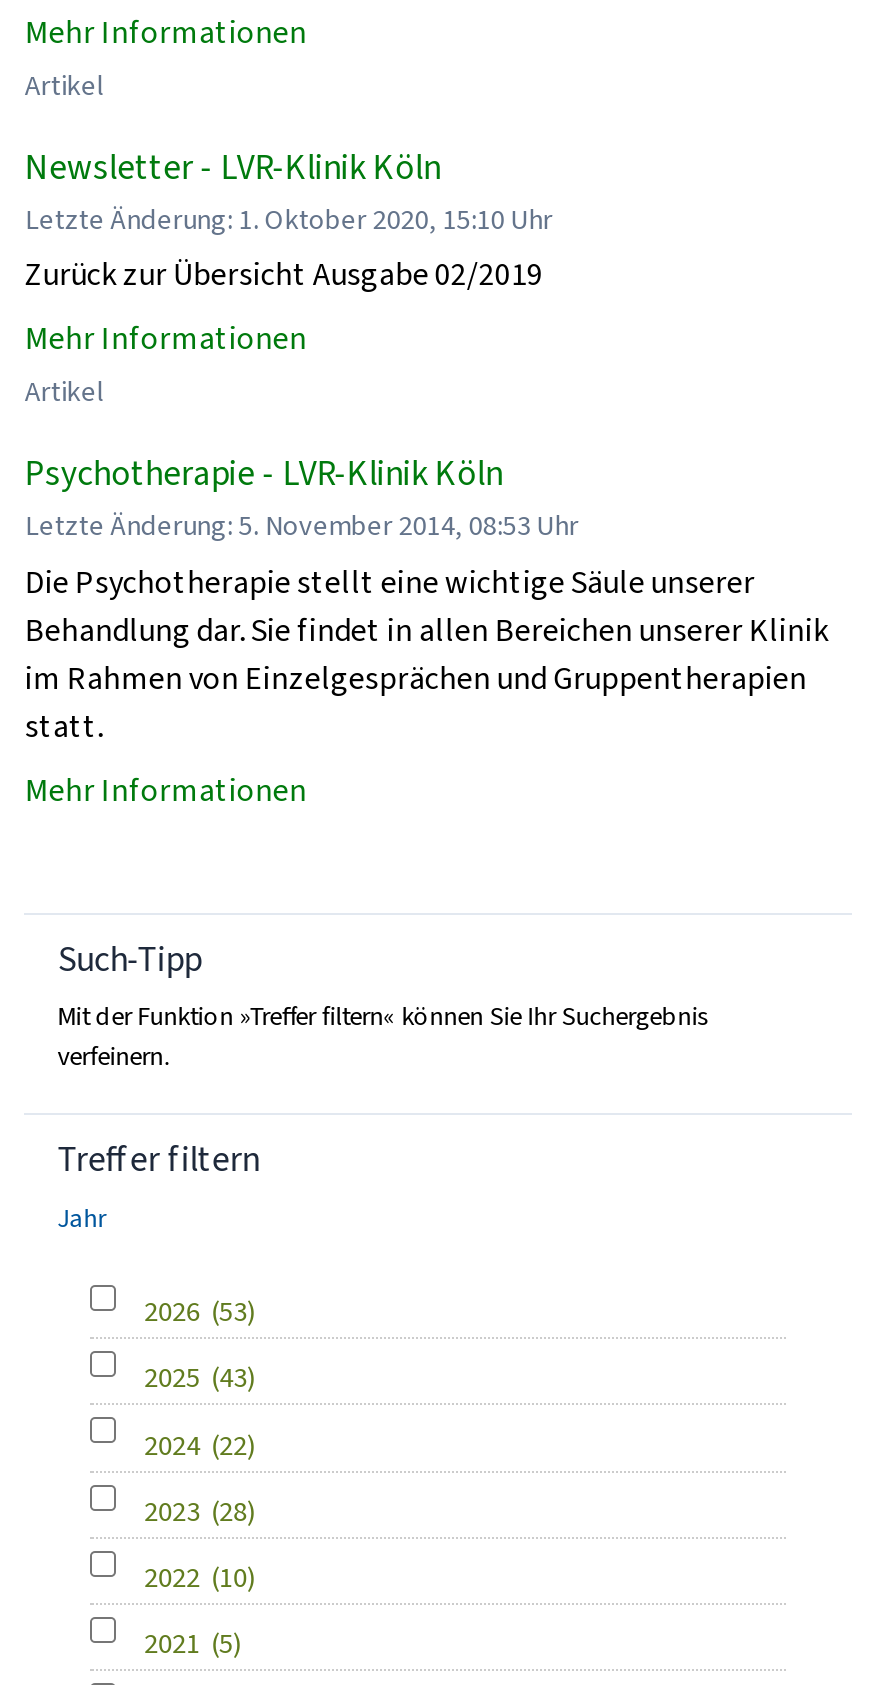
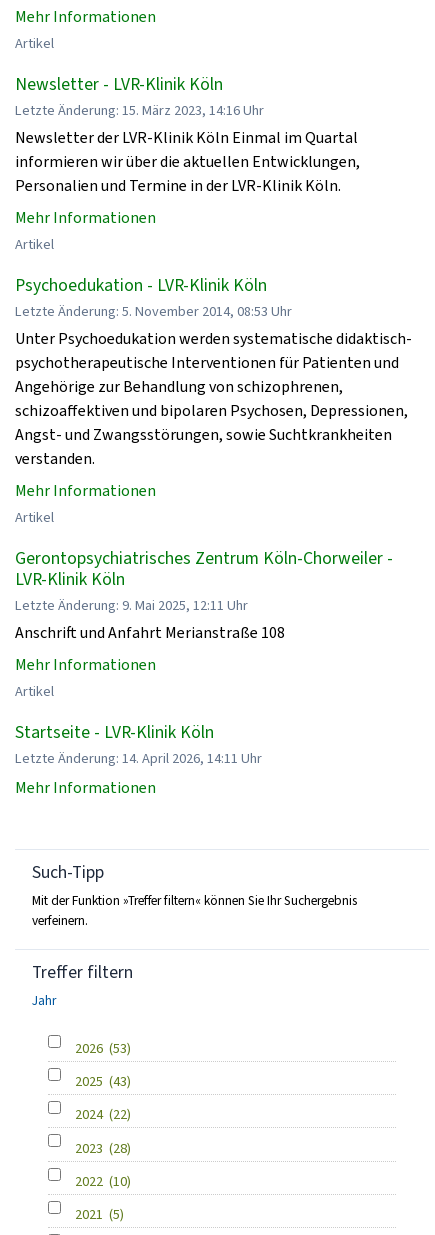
- Letzte Änderung: 1. Oktober 2020, 15:10 Uhr
- Zurück zur Übersicht Ausgabe 02/2019
+ Letzte Änderung: 15. März 2023, 14:16 Uhr
+ Newsletter der LVR-Klinik Köln Einmal im Quartal
+ informieren wir über die aktuellen Entwicklungen,
+ Personalien und Termine in der LVR-Klinik Köln.

- Psychotherapie - LVR-Klinik Köln
+ Psychoedukation - LVR-Klinik Köln

- Die Psychotherapie stellt eine wichtige Säule unserer
- Behandlung dar. Sie findet in allen Bereichen unserer Klinik
- im Rahmen von Einzelgesprächen und Gruppentherapien
- statt.
+ Unter Psychoedukation werden systematische didaktisch-
+ psychotherapeutische Interventionen für Patienten und
+ Angehörige zur Behandlung von schizophrenen,
+ schizoaffektiven und bipolaren Psychosen, Depressionen,
+ Angst- und Zwangsstörungen, sowie Suchtkrankheiten
+ verstanden.
+ Mehr Informationen
+ Artikel
+ Gerontopsychiatrisches Zentrum Köln-Chorweiler -
+ LVR-Klinik Köln
+ Letzte Änderung: 9. Mai 2025, 12:11 Uhr
+ Anschrift und Anfahrt Merianstraße 108
+ Mehr Informationen
+ Artikel
+ Startseite - LVR-Klinik Köln
+ Letzte Änderung: 14. April 2026, 14:11 Uhr
